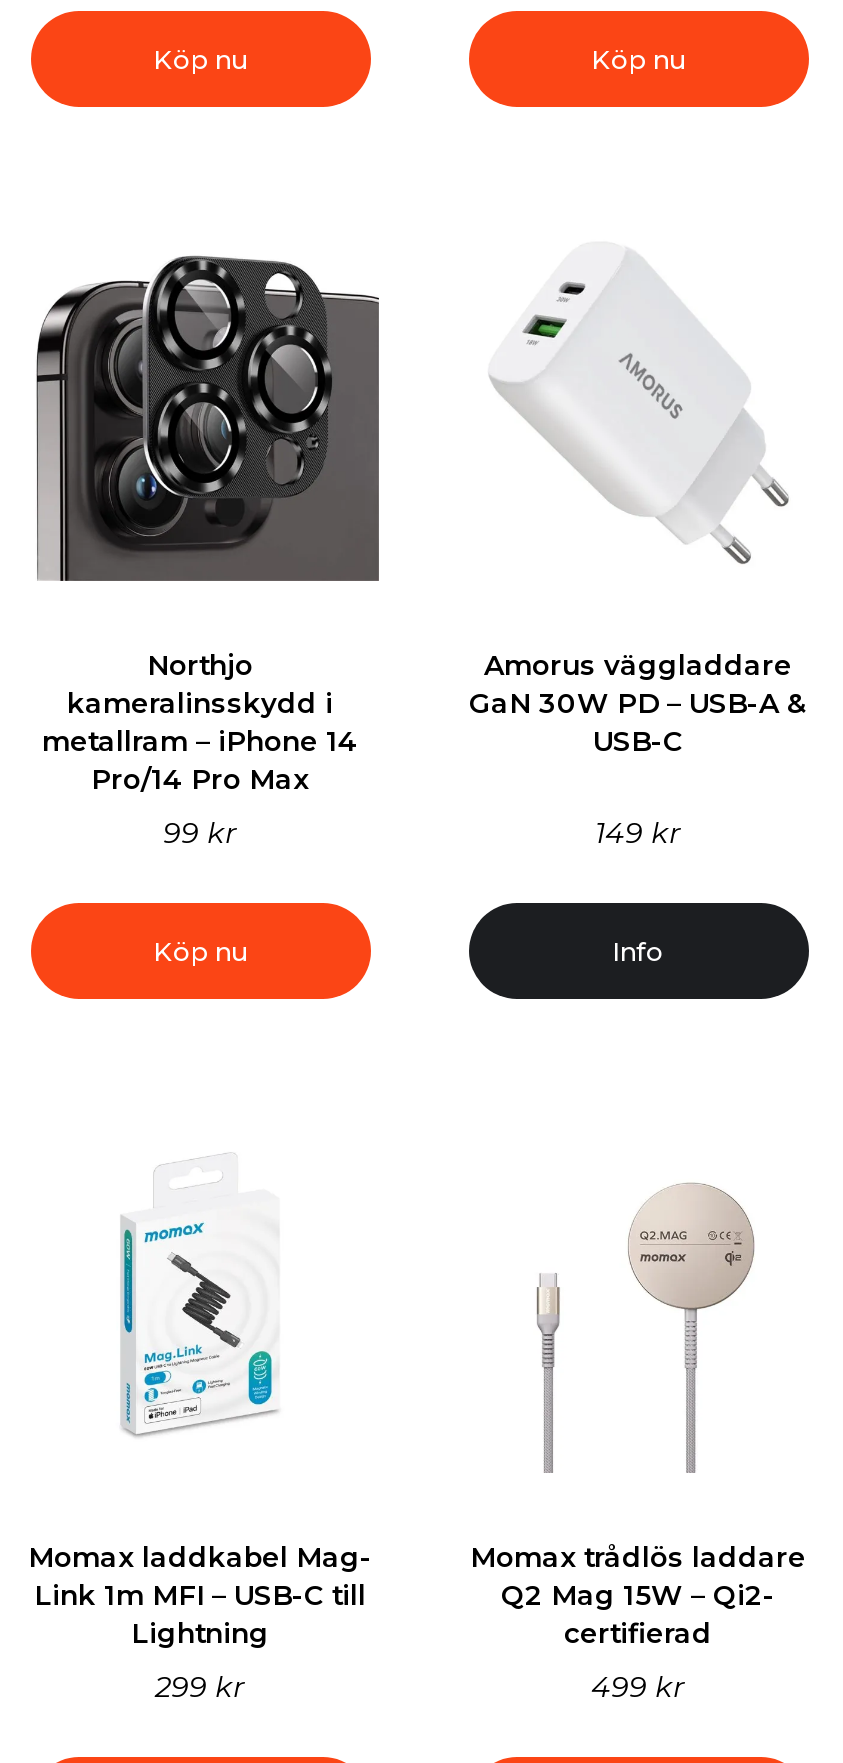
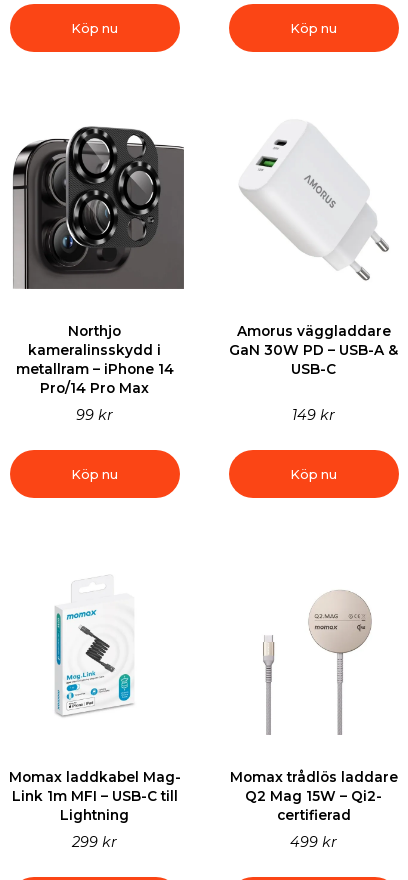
- Info
+ Köp nu
